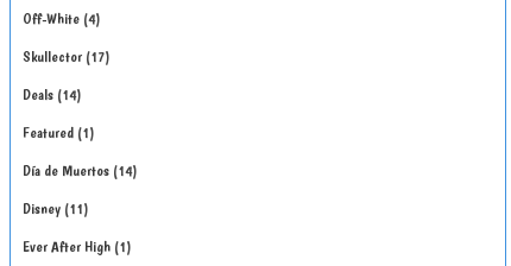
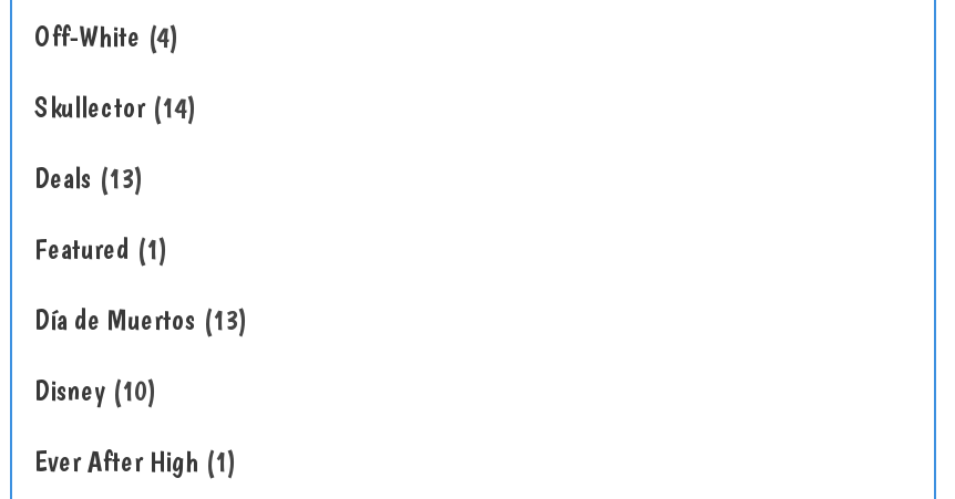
- Skullector 17
+ Skullector 14

- Deals 14
+ Deals 13

- Día de Muertos 14
+ Día de Muertos 13

- Disney 11
+ Disney 10
